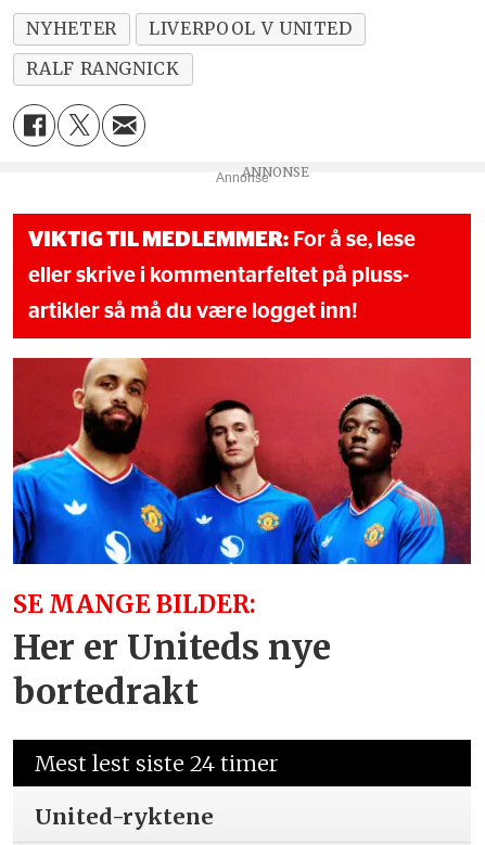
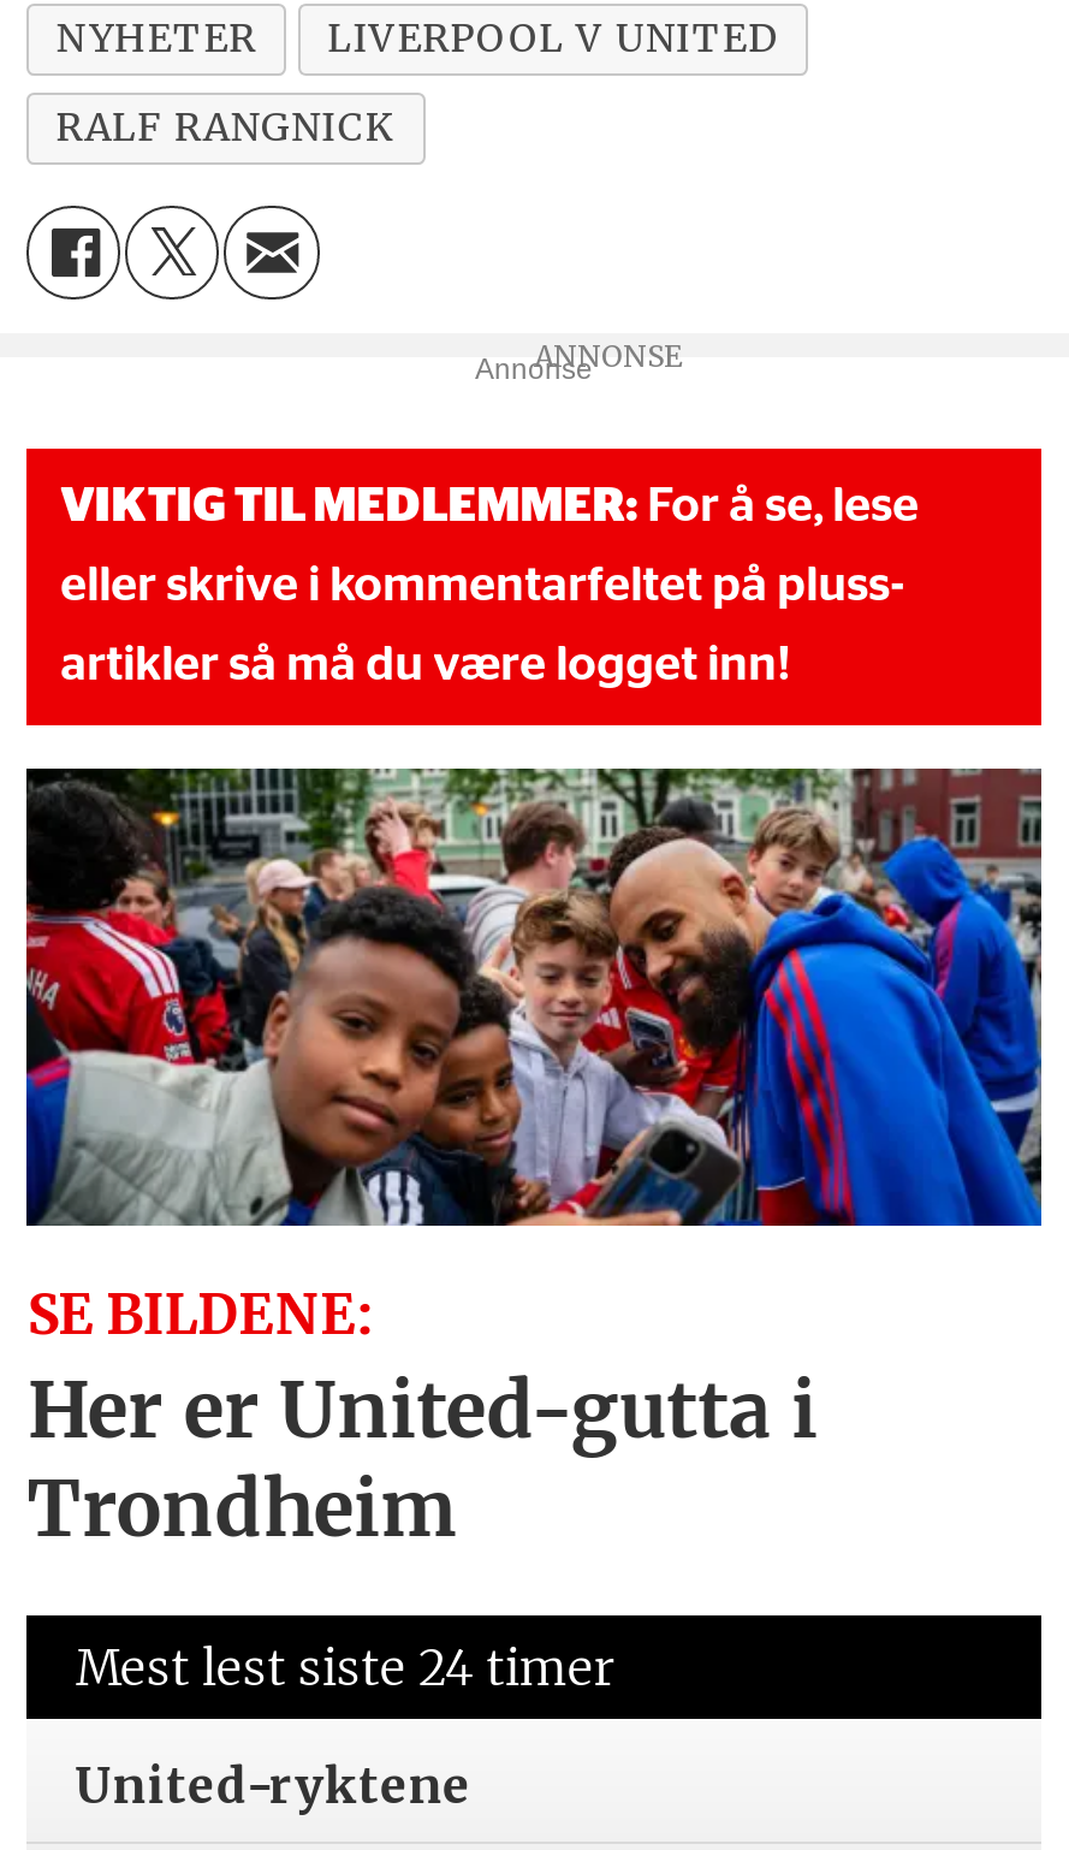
- [image]
- SE MANGE BILDER:
- Her er Uniteds nye
- bortedrakt
+ [image]
+ SE BILDENE:
+ Her er United-gutta i
+ Trondheim
